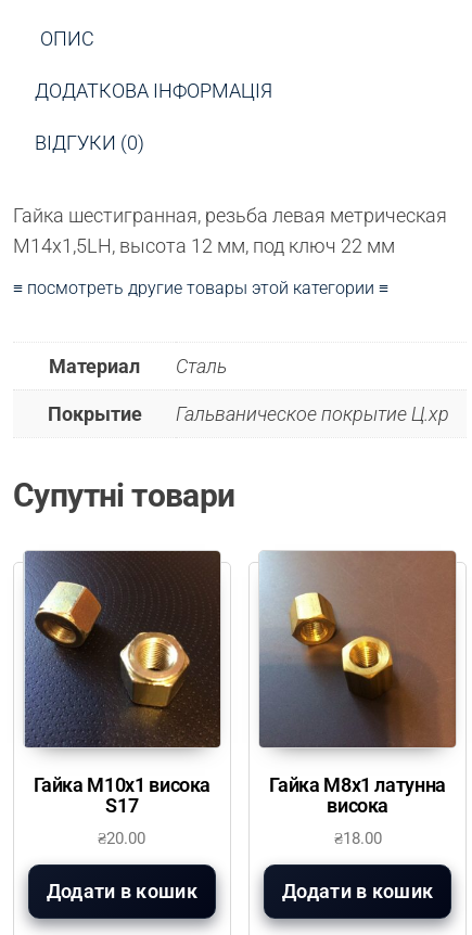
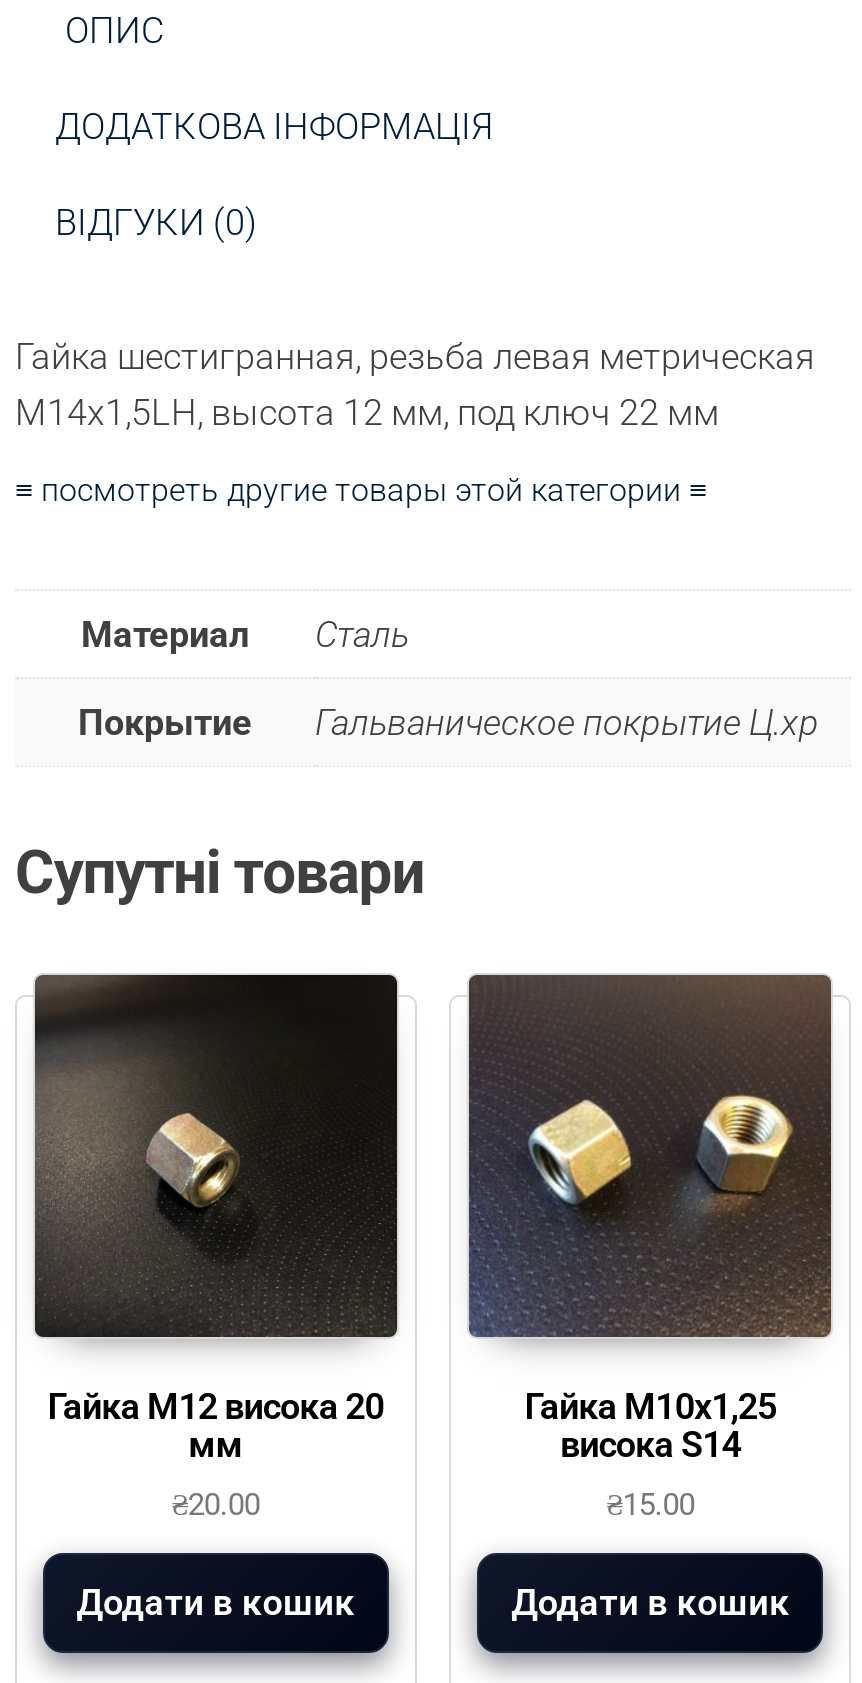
- [image]
- Гайка М10х1 висока
- S17
+ [image]
+ Гайка М12 висока 20
+ мм

- [image]
- Гайка М8х1 латунна
- висока
+ [image]
+ Гайка М10х1,25
+ висока S14

- ₴18.00
+ ₴15.00
